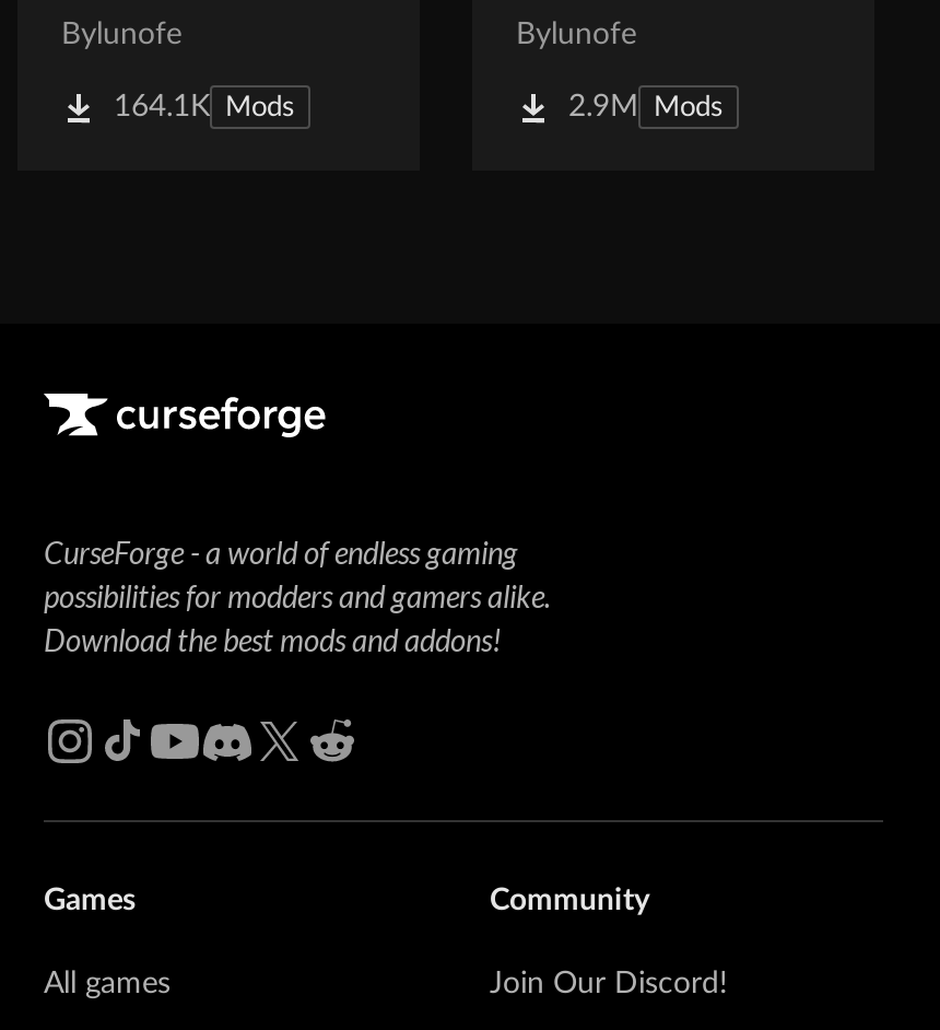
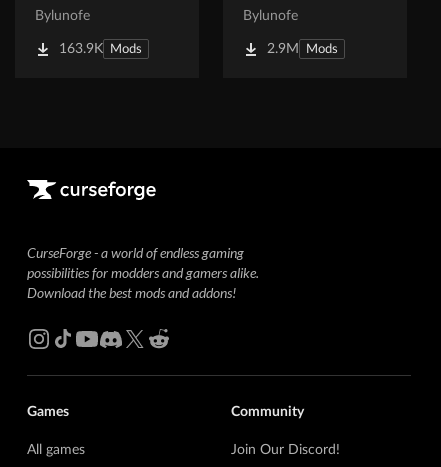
- 164.1K Mods
+ 163.9K Mods
